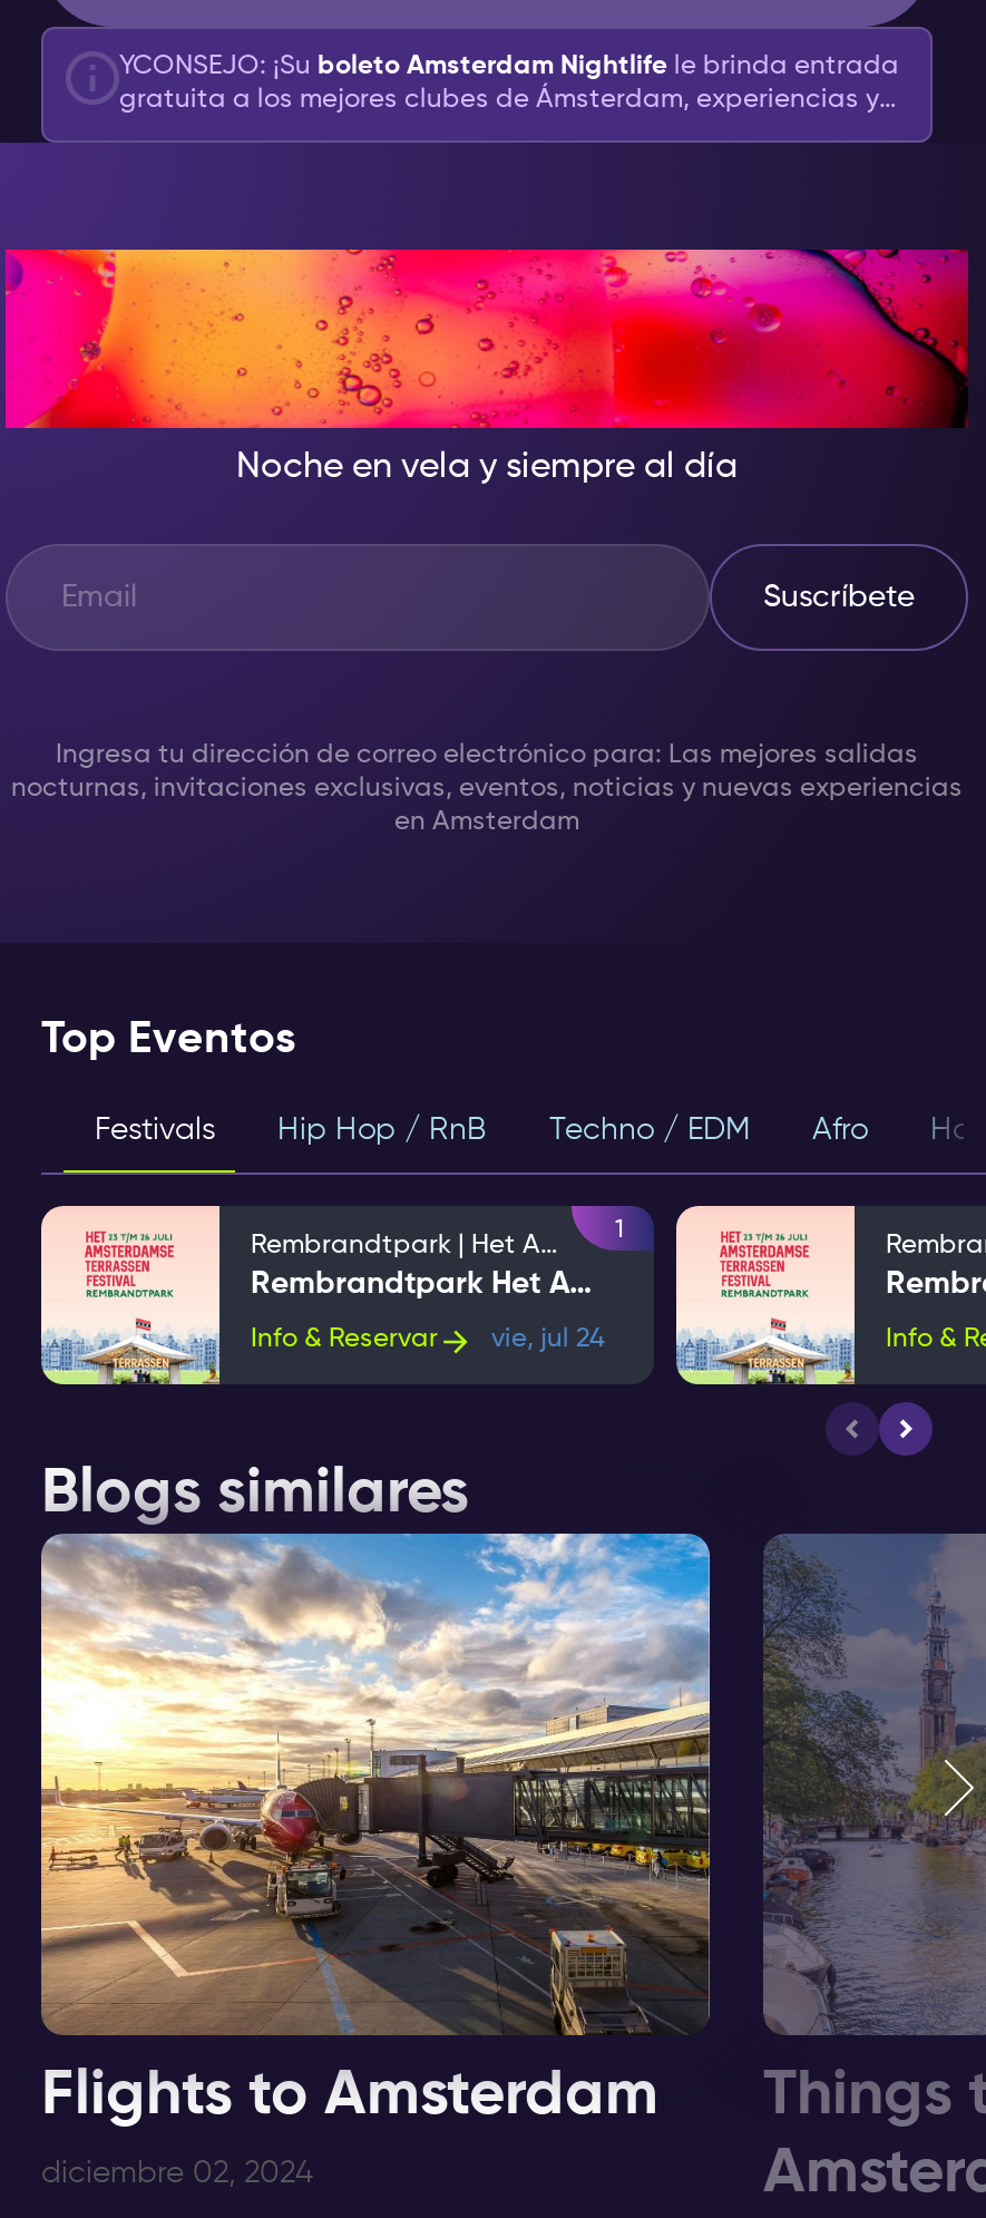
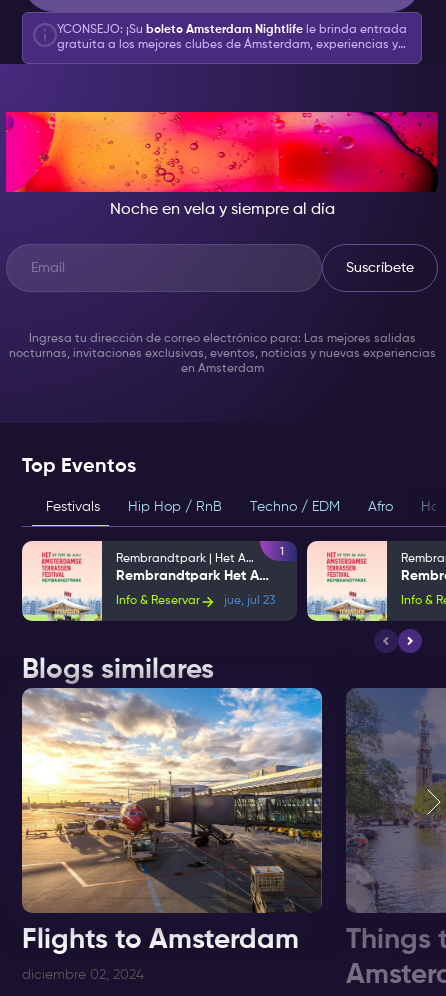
- Info & Reservar vie, jul 24
+ Info & Reservar jue, jul 23
